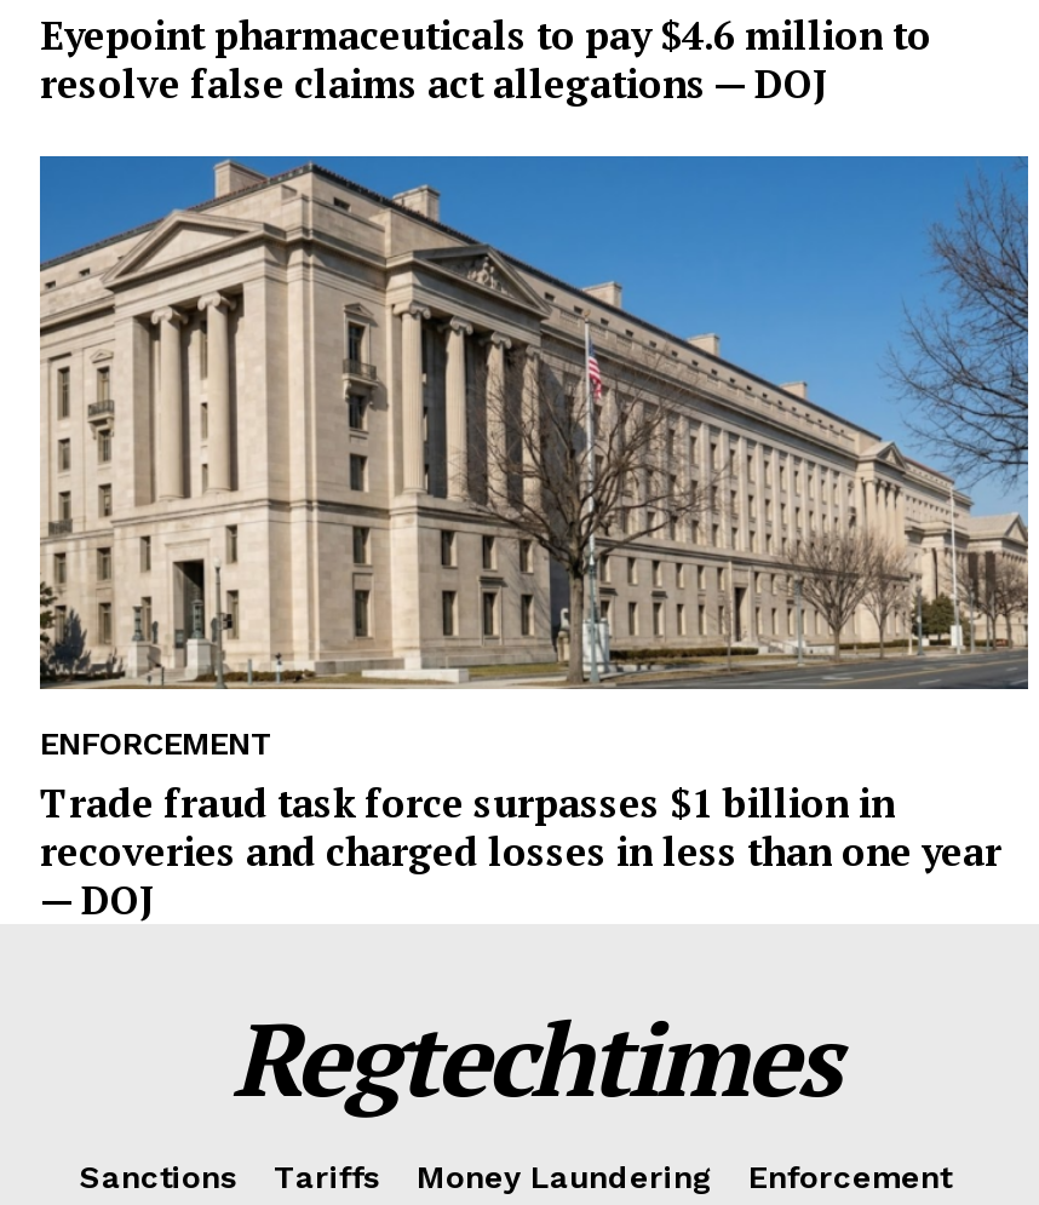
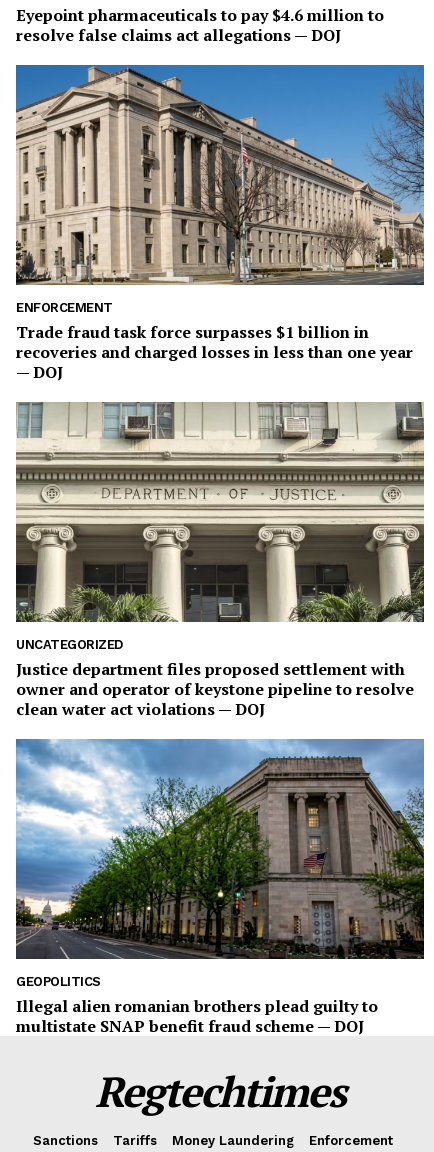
+ [image]
+ UNCATEGORIZED
+ Justice department files proposed settlement with
+ owner and operator of keystone pipeline to resolve
+ clean water act violations — DOJ

+ [image]
+ GEOPOLITICS
+ Illegal alien romanian brothers plead guilty to
+ multistate SNAP benefit fraud scheme — DOJ
